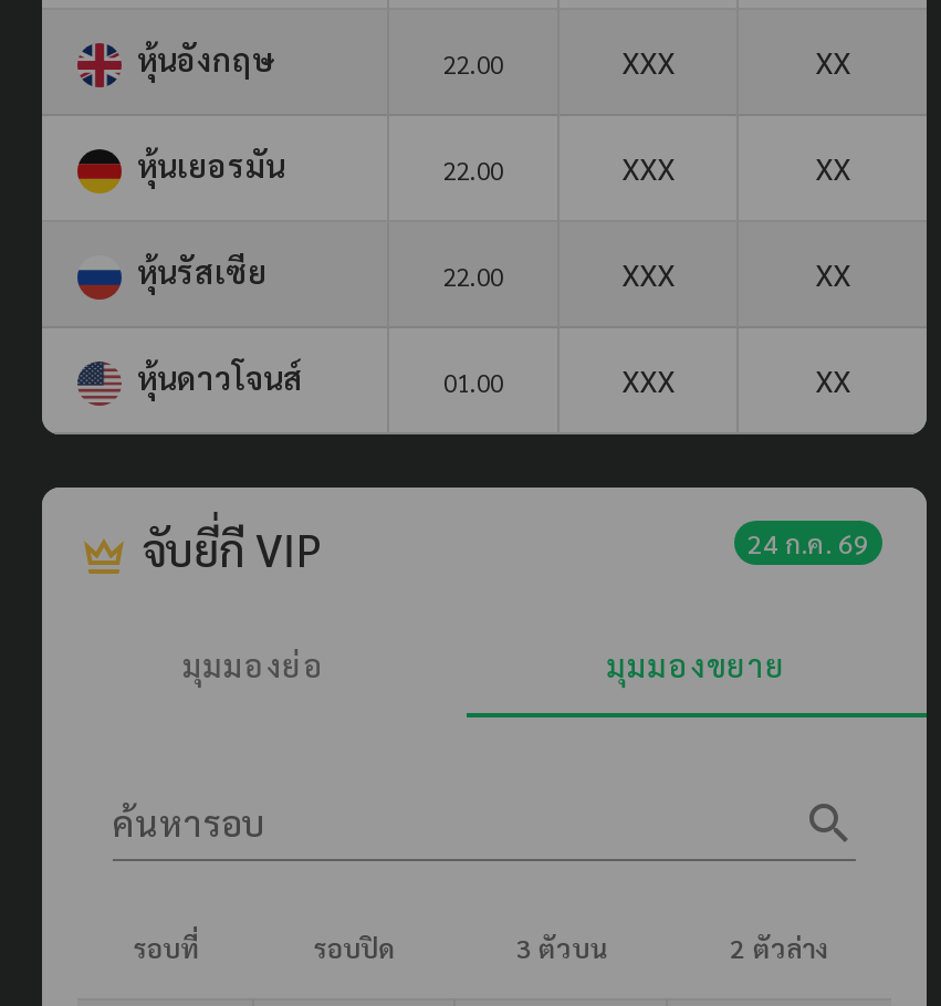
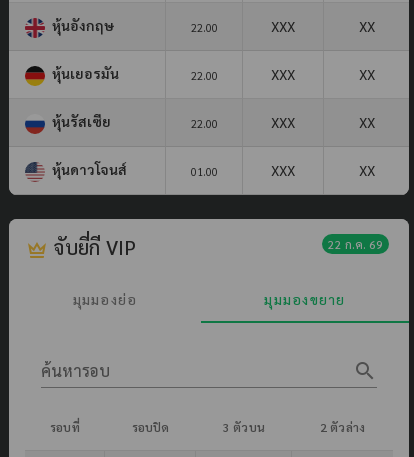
- 24 ก.ค. 69
+ 22 ก.ค. 69
